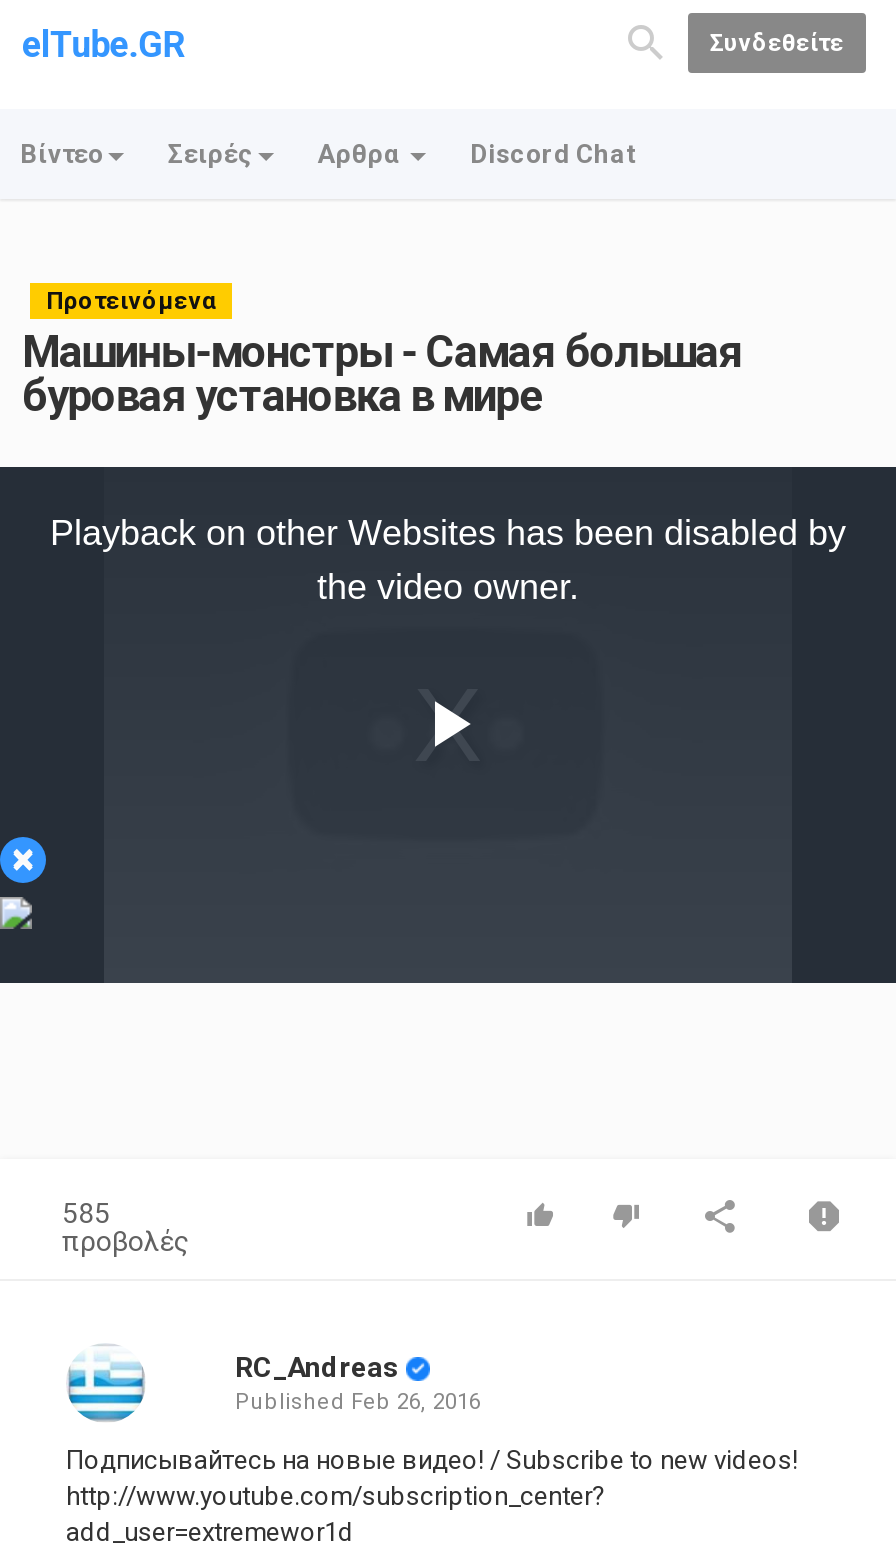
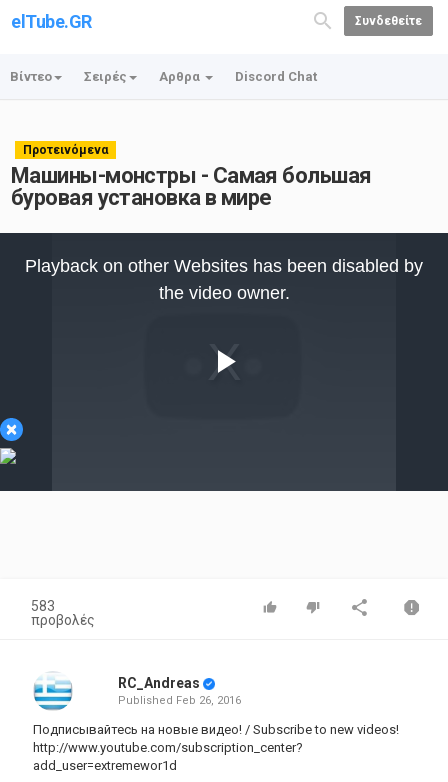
- 585
+ 583
